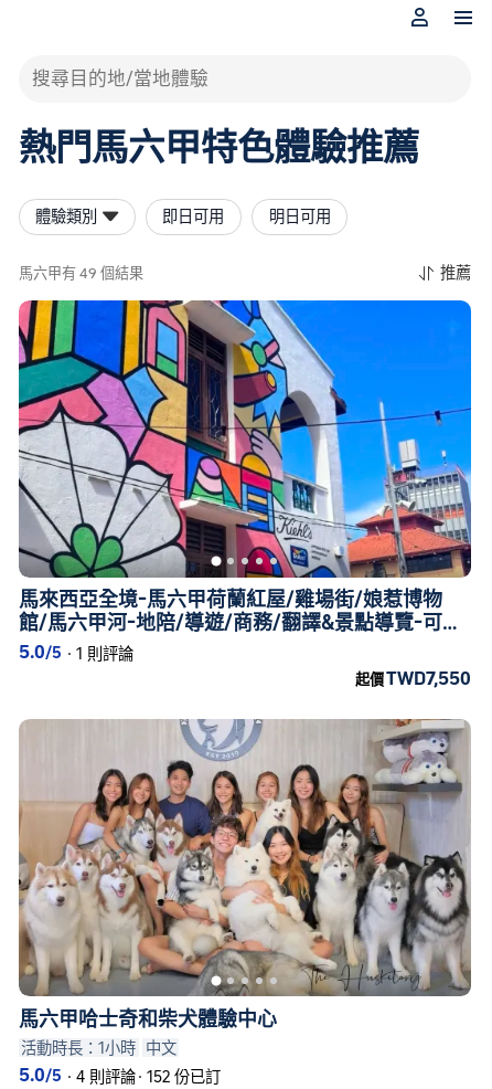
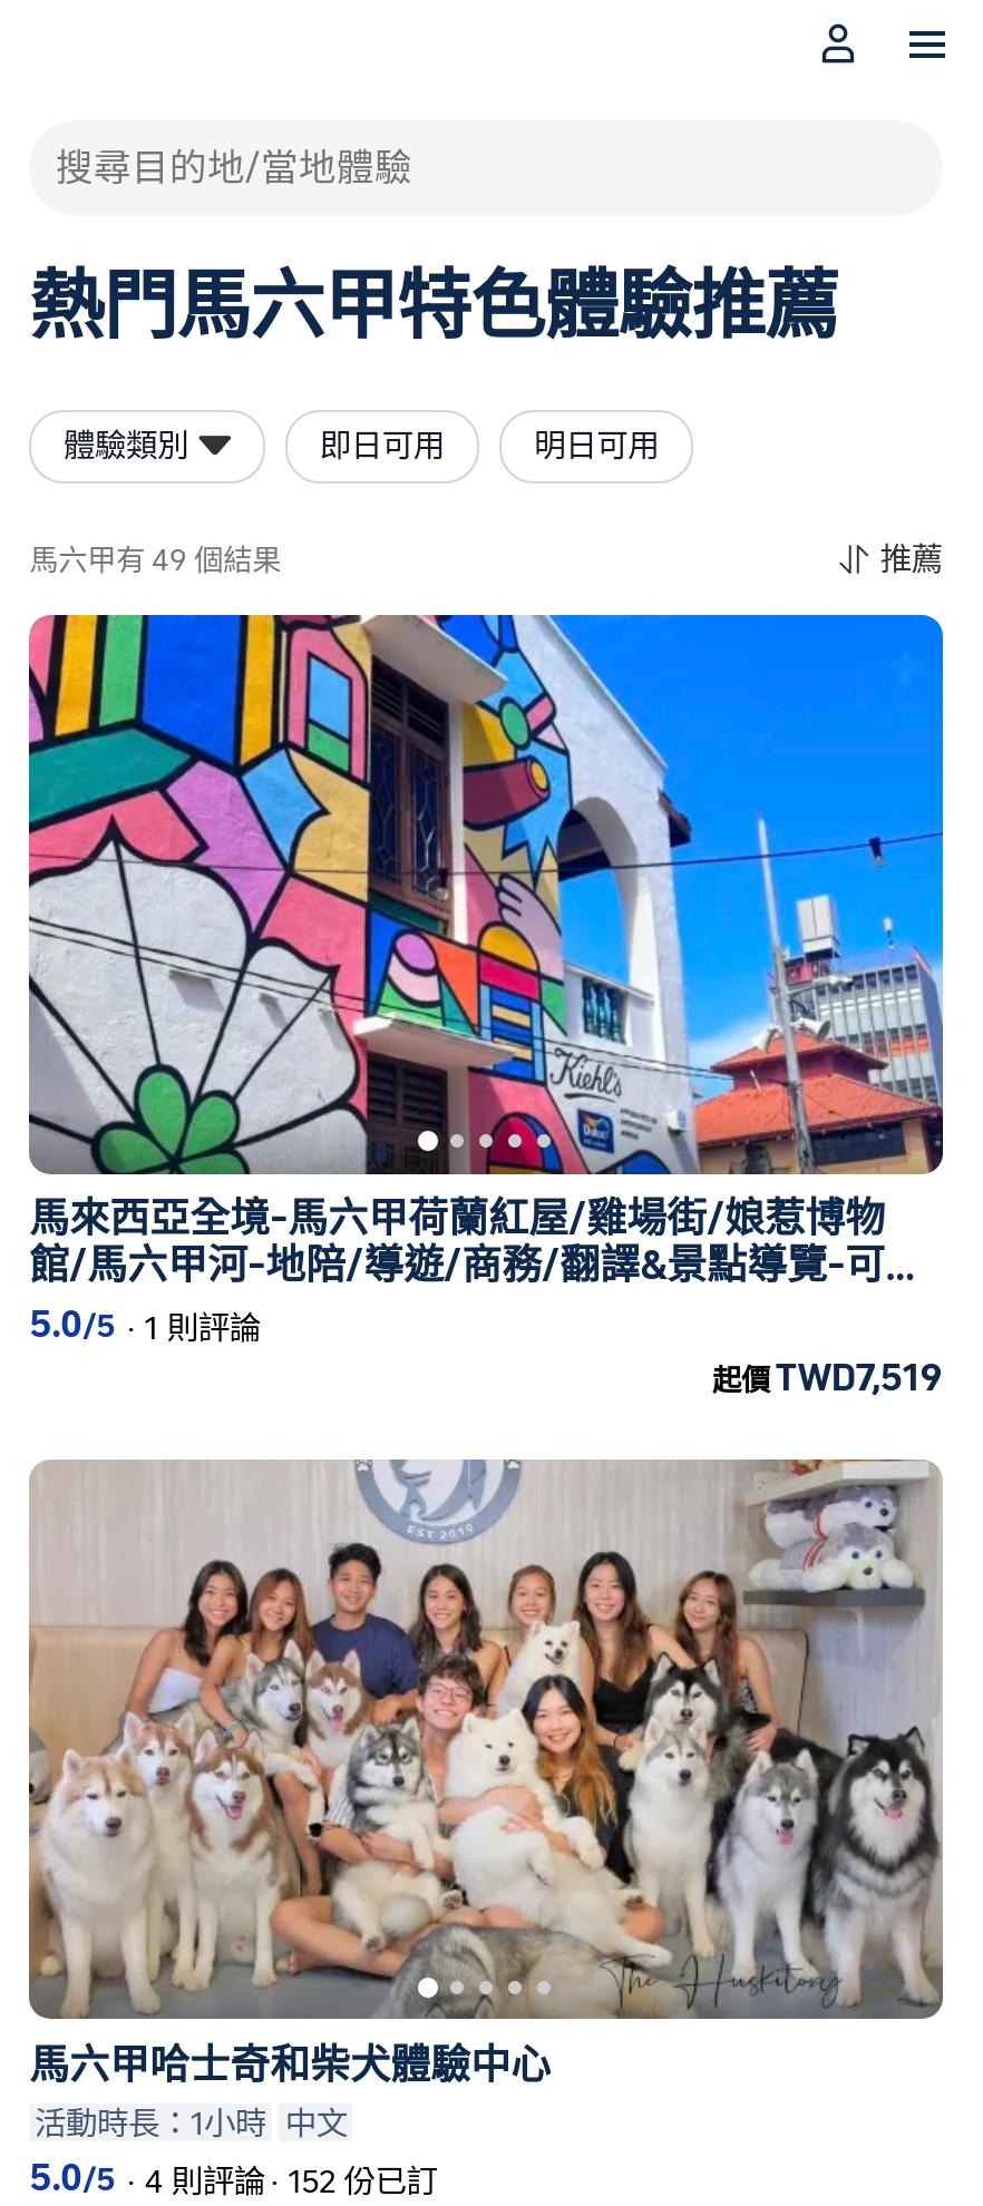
- 起價 TWD7,550
+ 起價 TWD7,519
